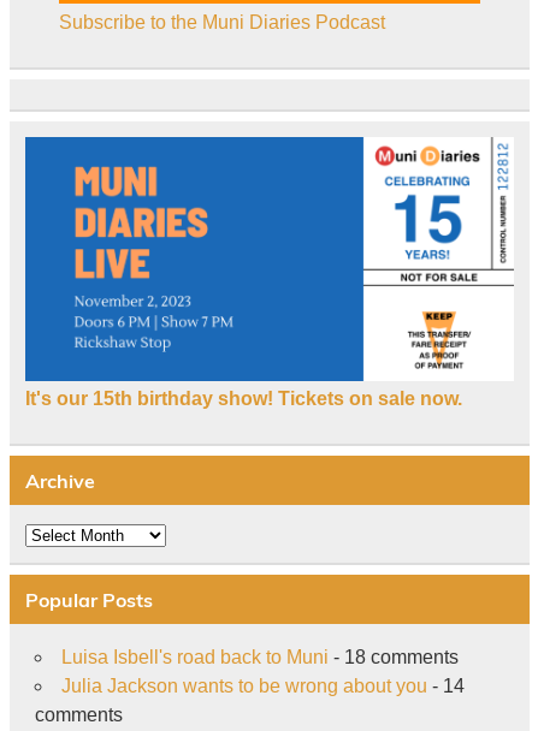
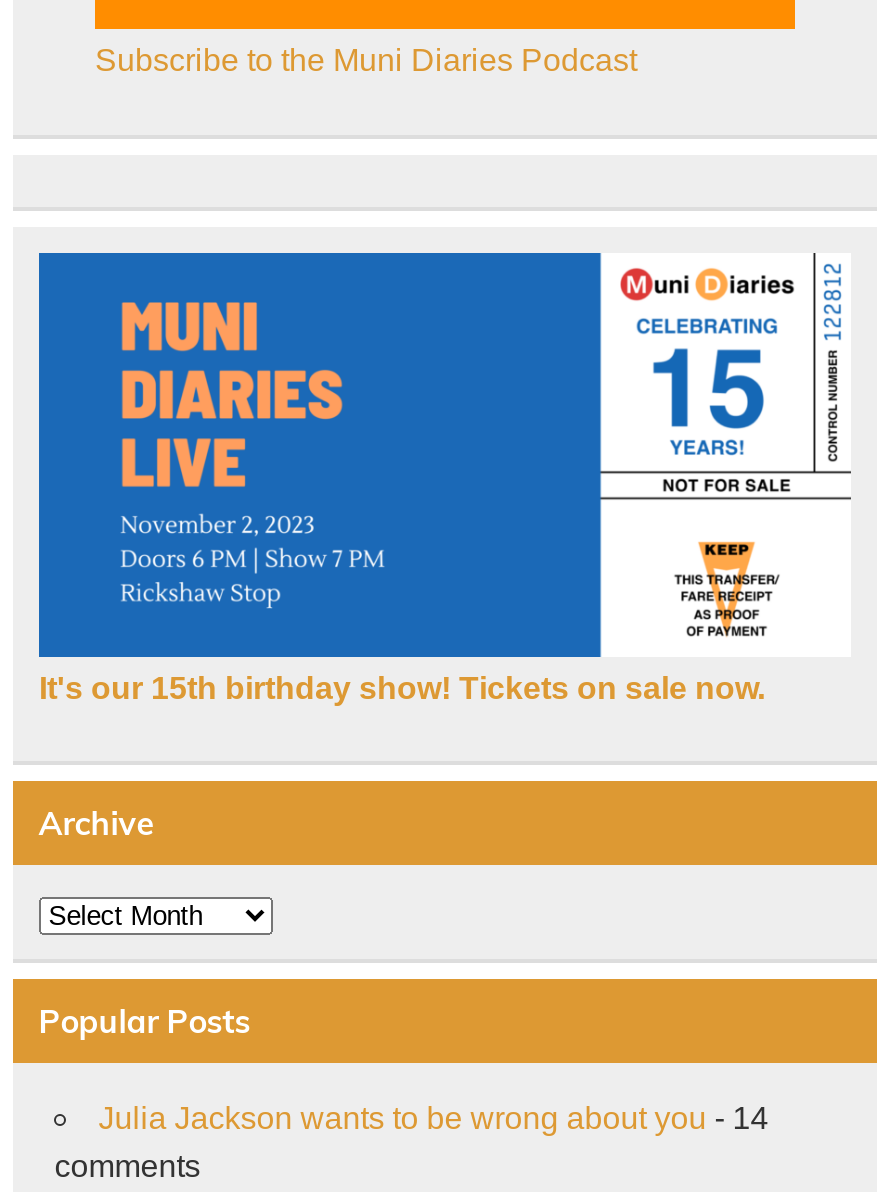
- Luisa Isbell's road back to Muni - 18 comments
